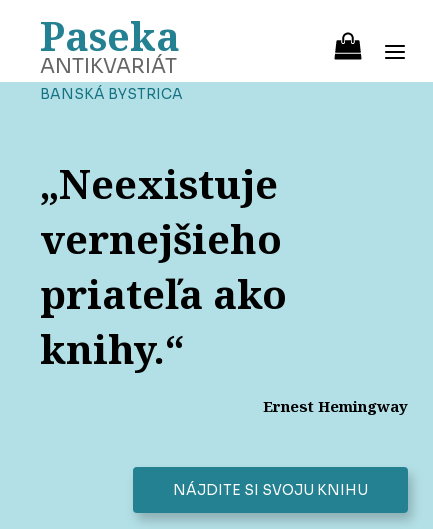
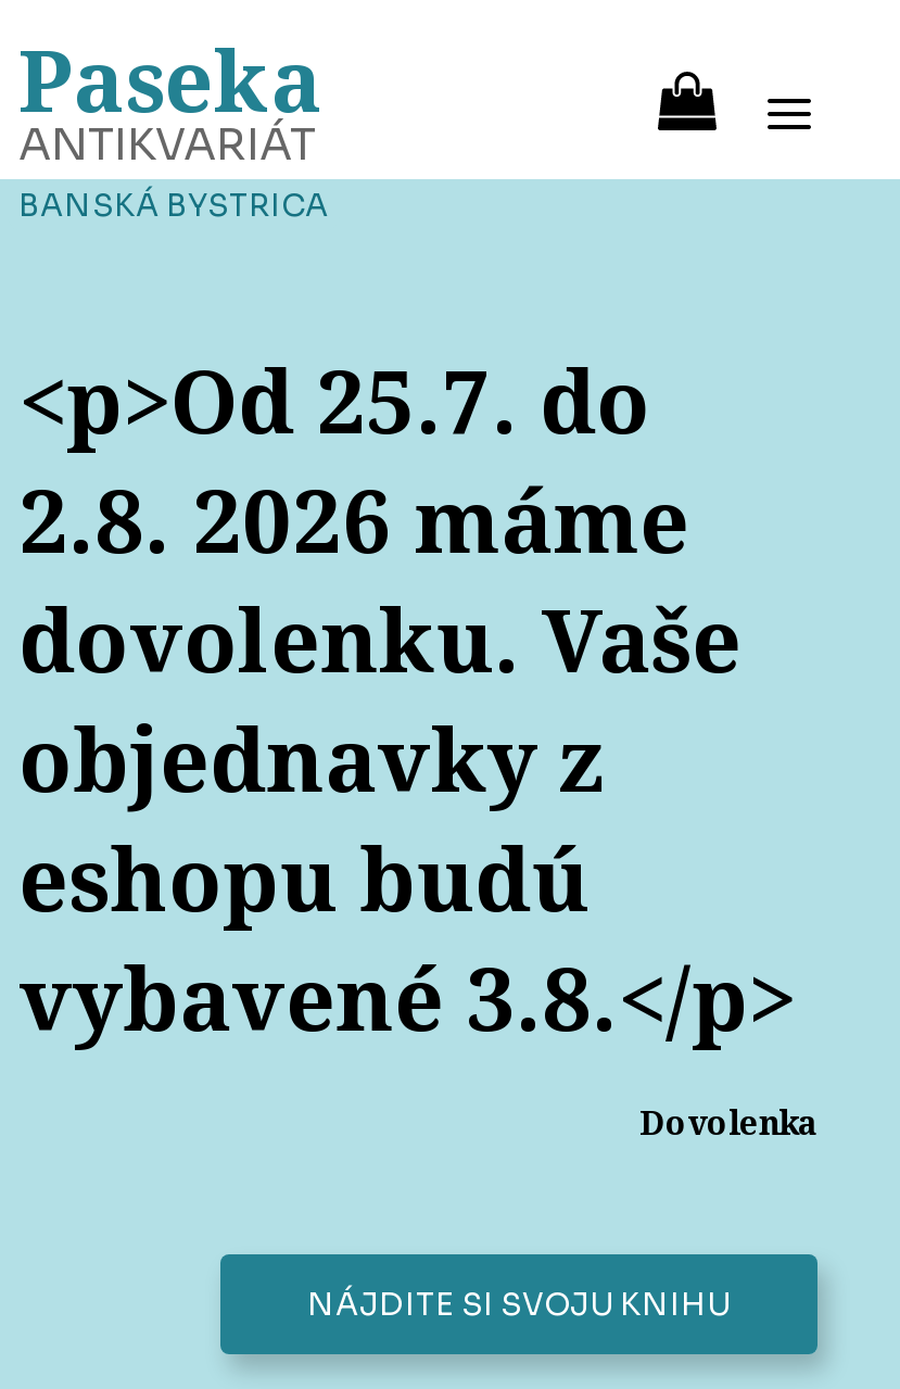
- „Neexistuje
- vernejšieho
- priateľa ako
- knihy.“
- Ernest Hemingway
+ <p>Od 25.7. do
+ 2.8. 2026 máme
+ dovolenku. Vaše
+ objednavky z
+ eshopu budú
+ vybavené 3.8.</p>
+ Dovolenka
